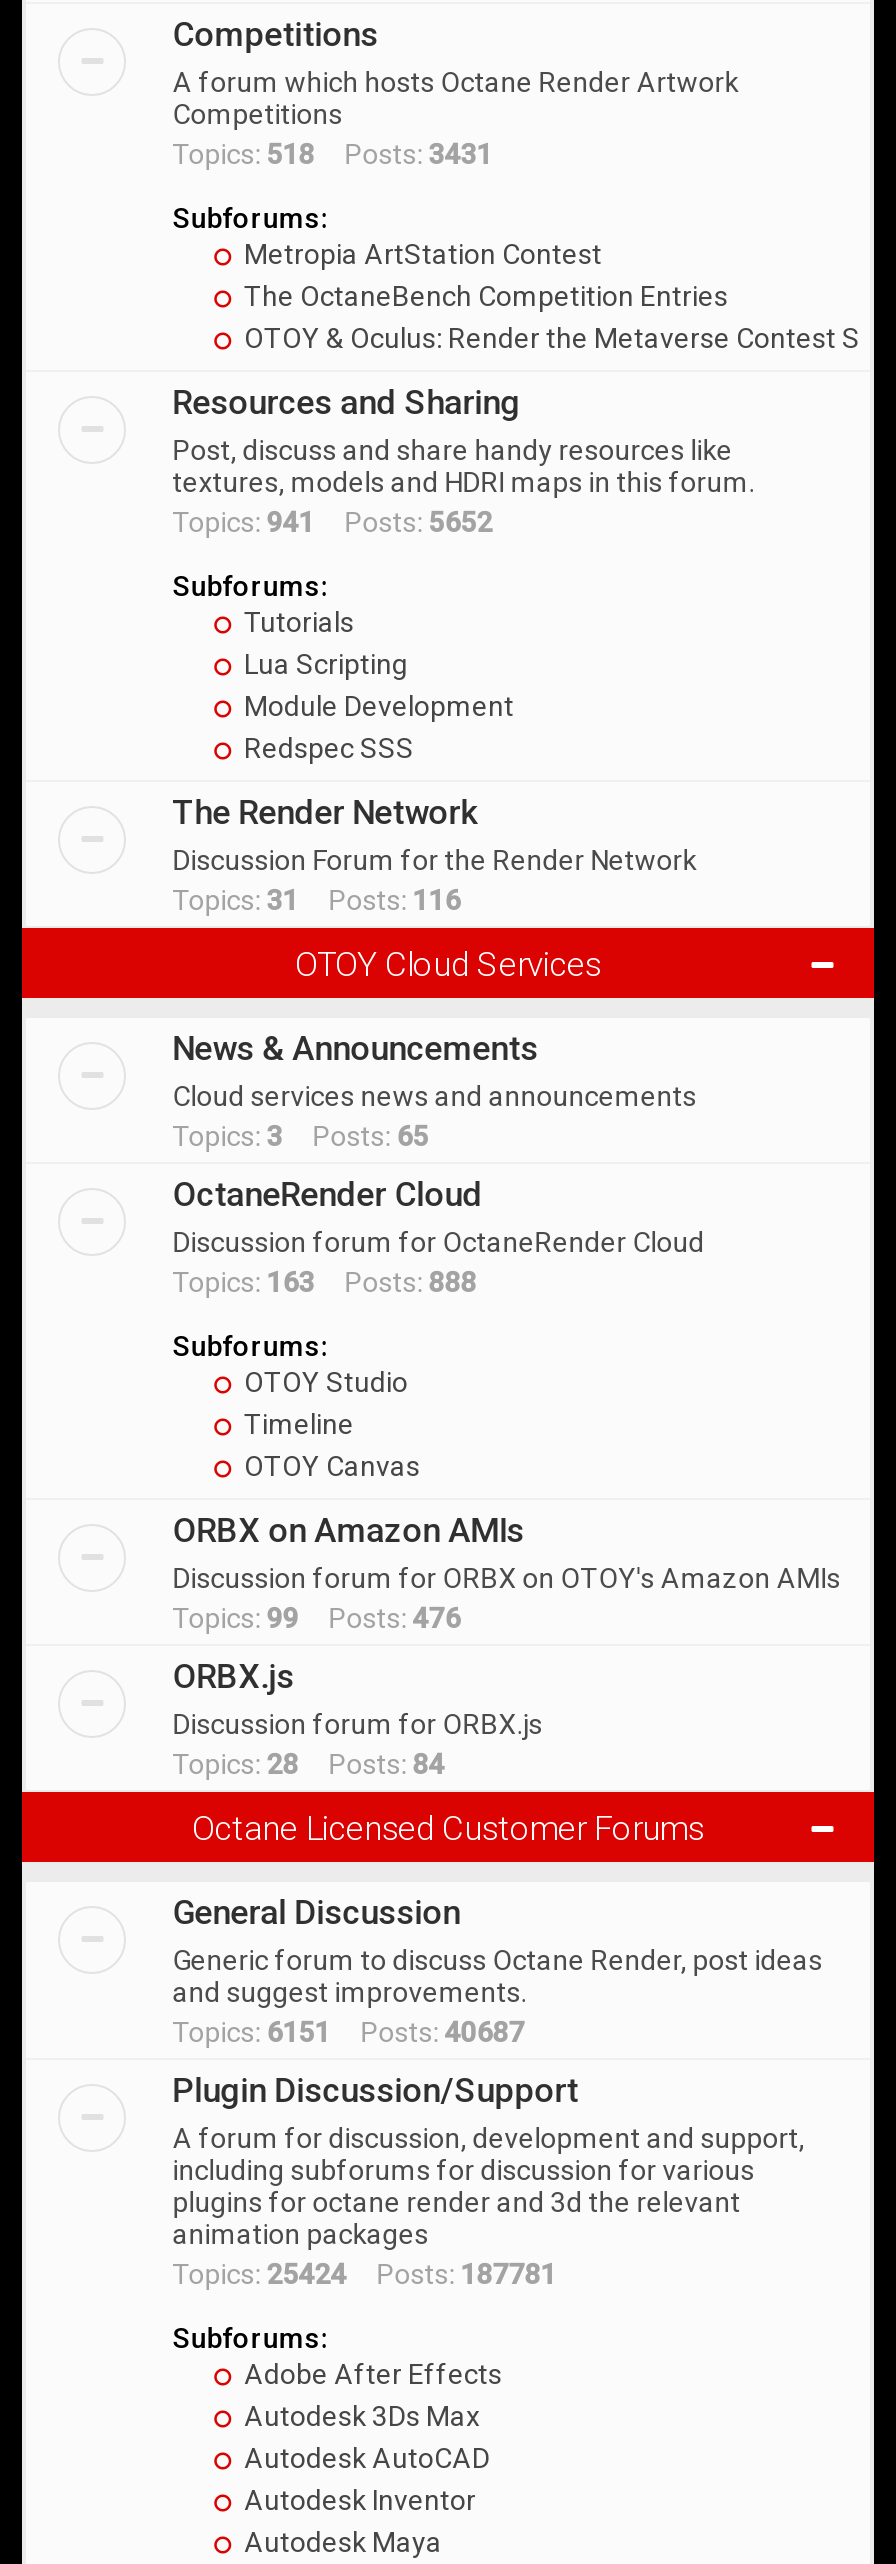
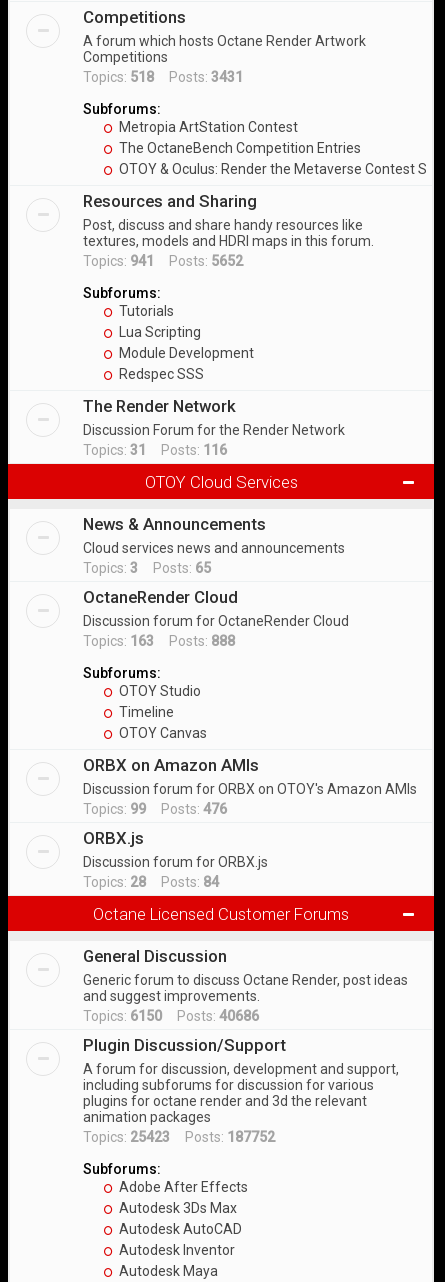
- Topics: 6151 Posts: 40687
+ Topics: 6150 Posts: 40686

- Topics: 25424 Posts: 187781
+ Topics: 25423 Posts: 187752
